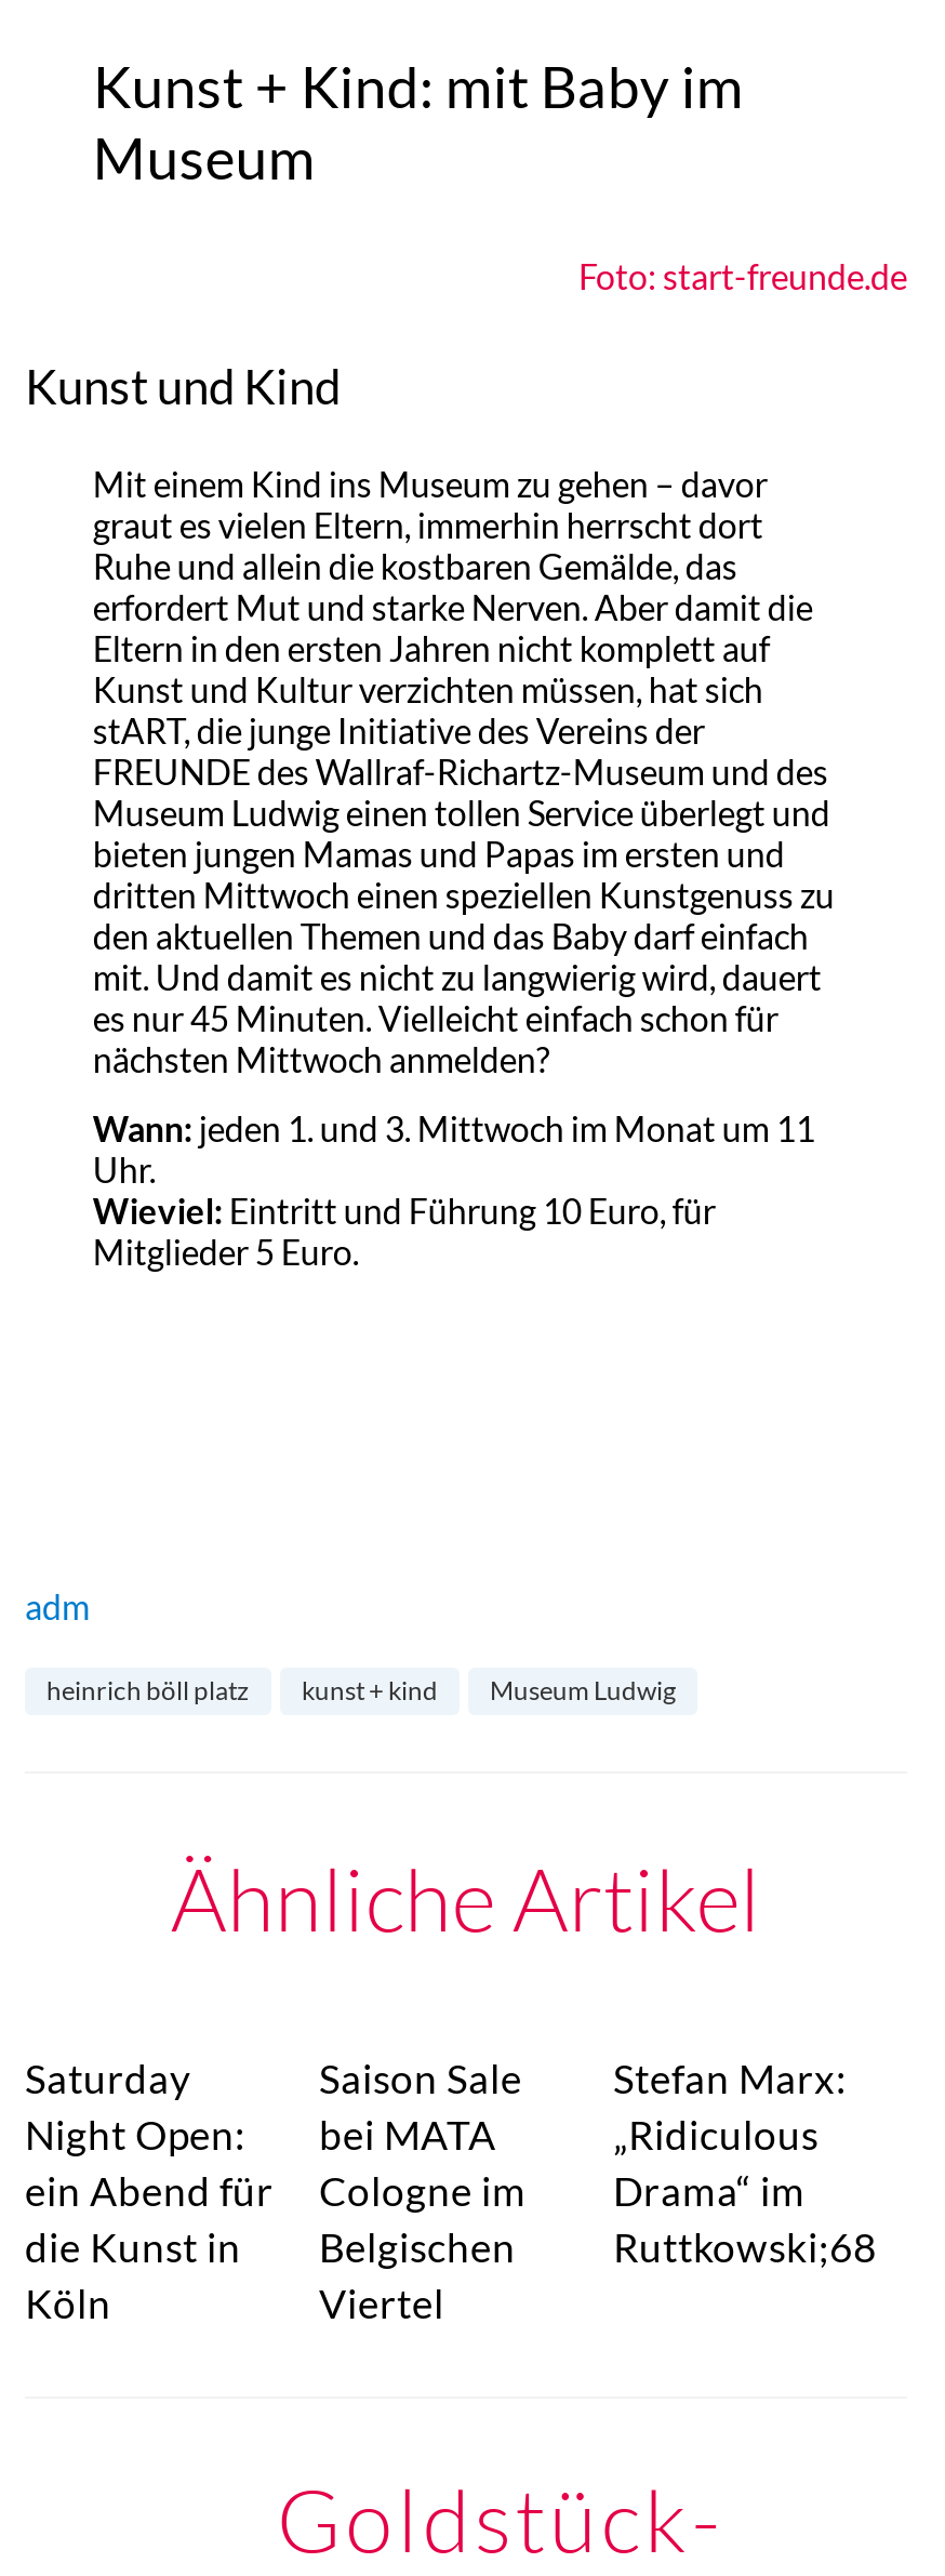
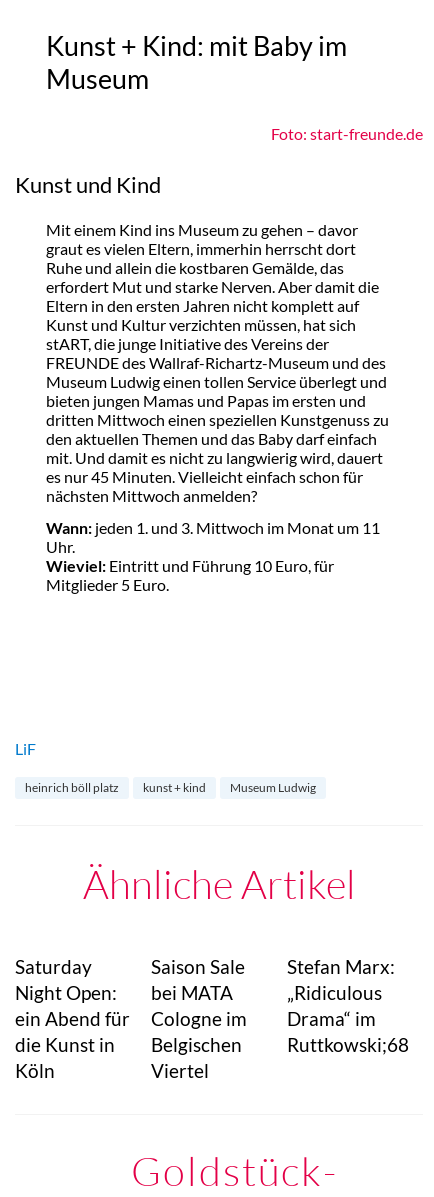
- adm
+ LiF
